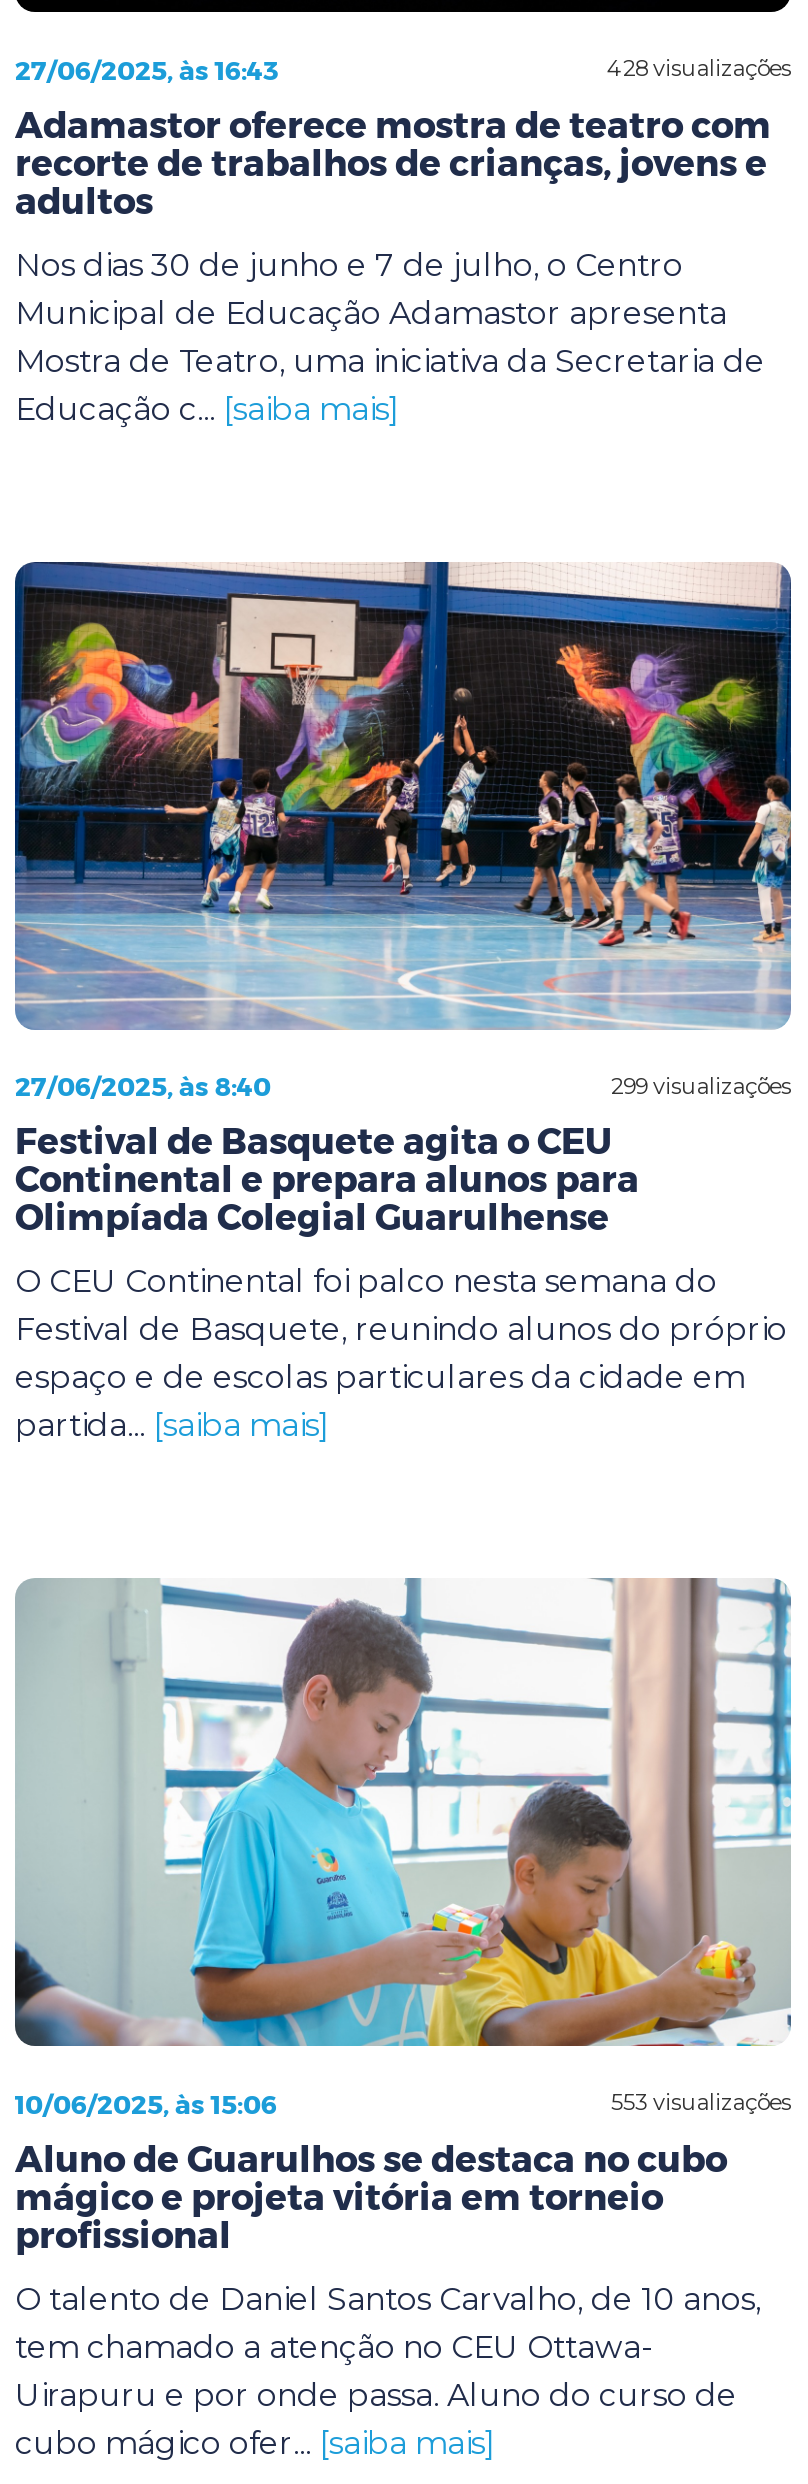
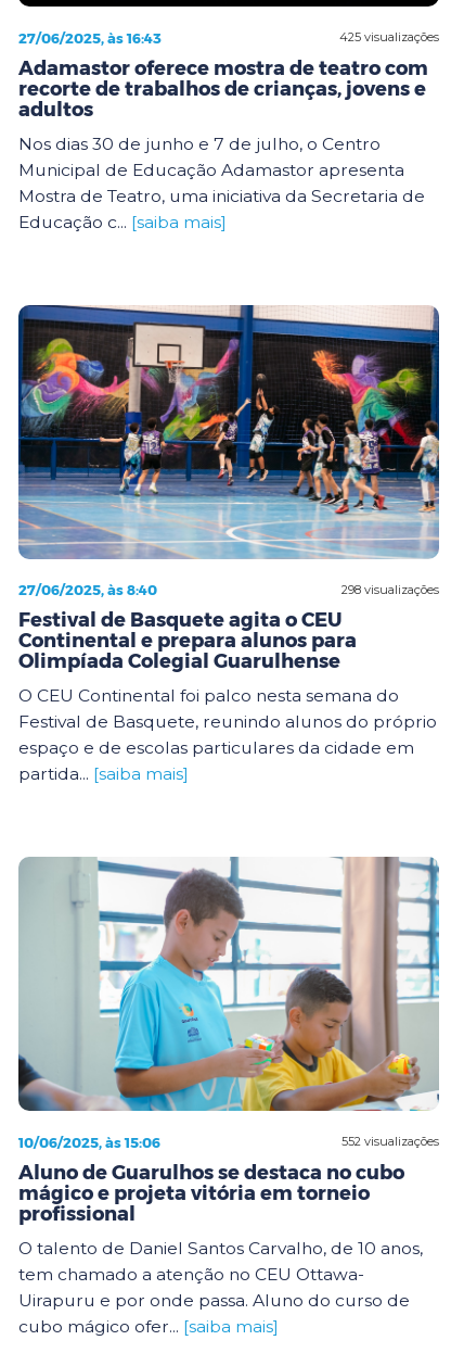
- 428 visualizações
+ 425 visualizações

- 299 visualizações
+ 298 visualizações

- 553 visualizações
+ 552 visualizações
